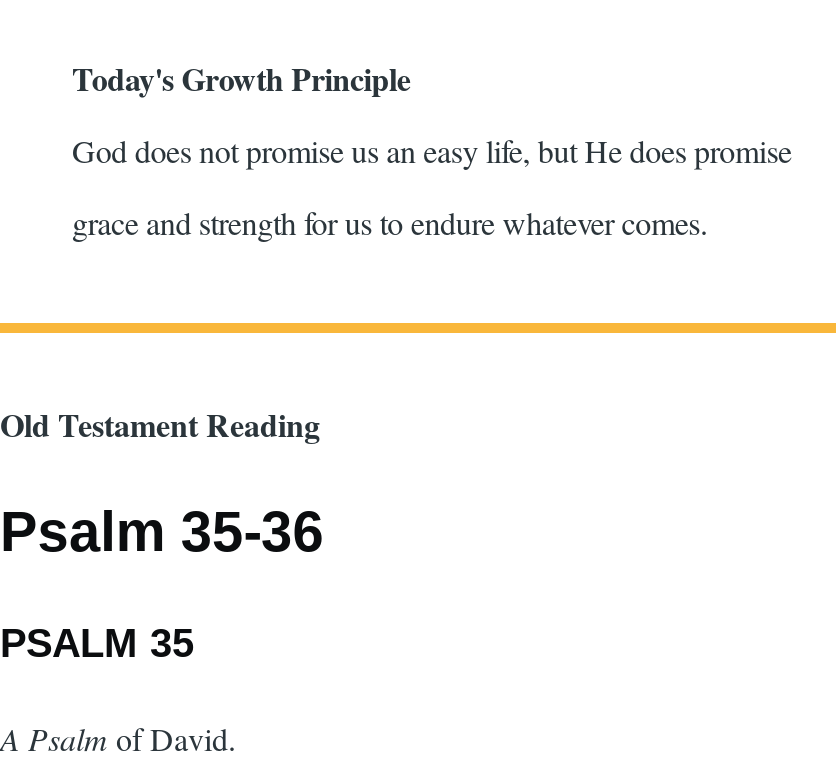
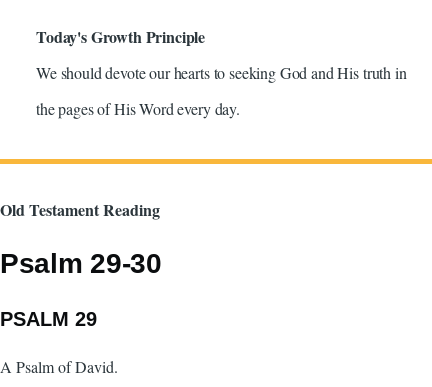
- God does not promise us an easy life, but He does promise
+ We should devote our hearts to seeking God and His truth in

- grace and strength for us to endure whatever comes.
+ the pages of His Word every day.

- Psalm 35-36
+ Psalm 29-30

- PSALM 35
+ PSALM 29
